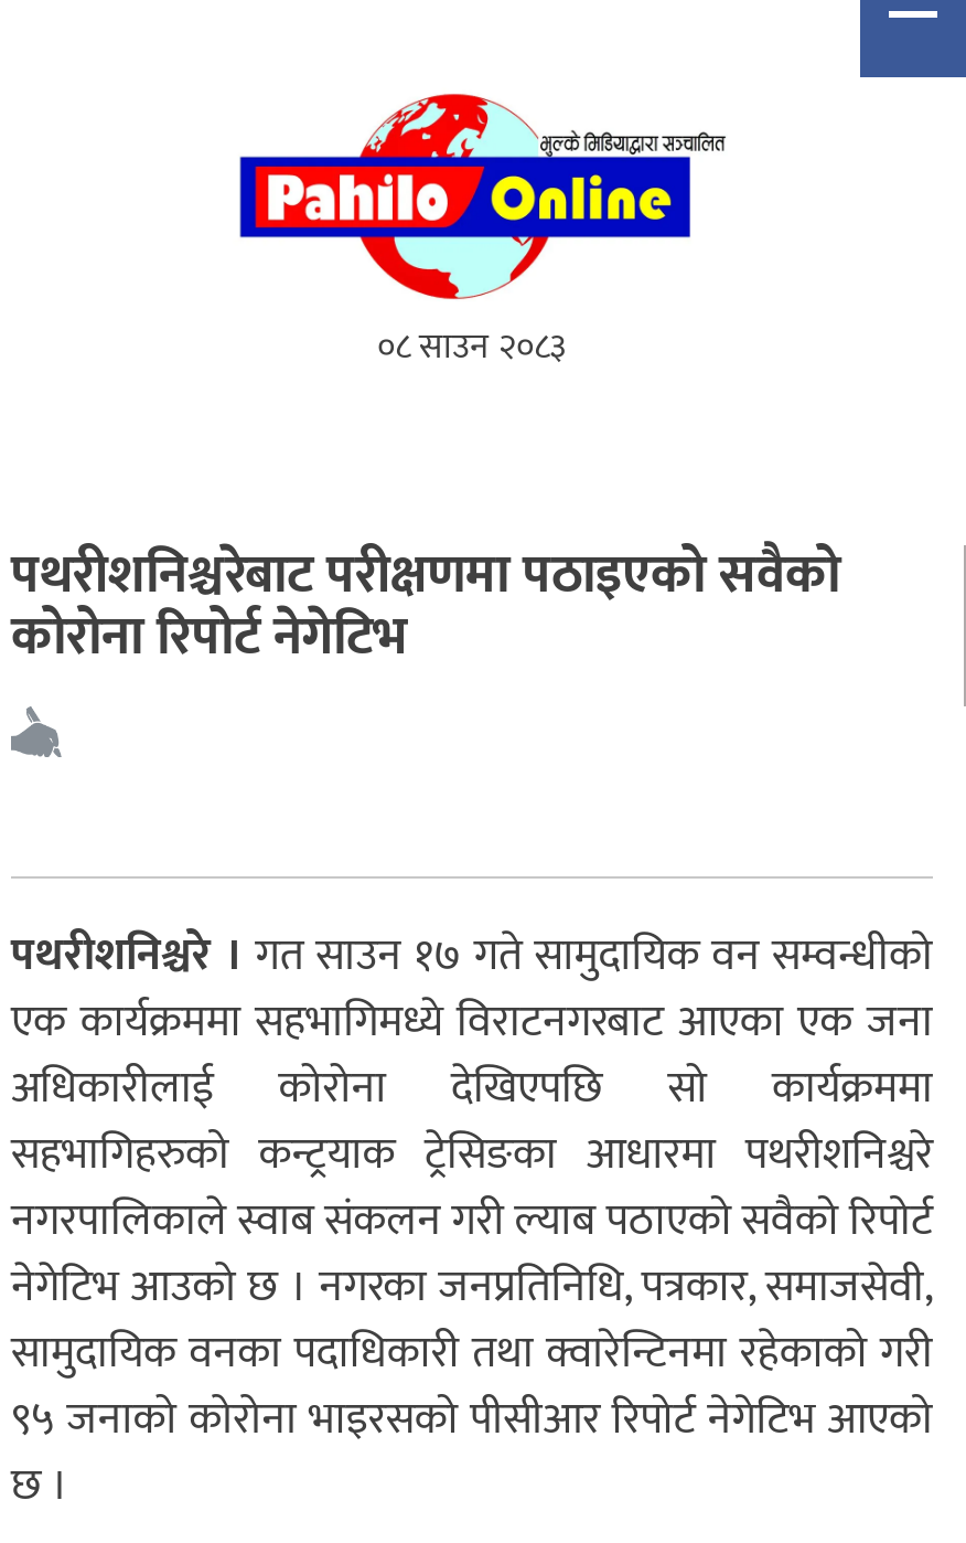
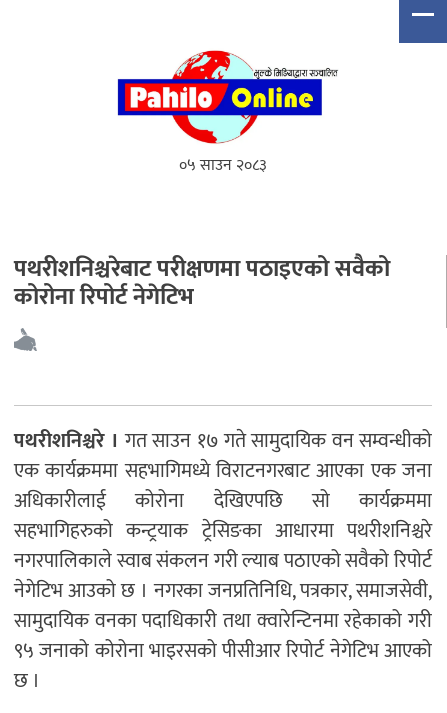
- ०८ साउन २०८३
+ ०५ साउन २०८३
